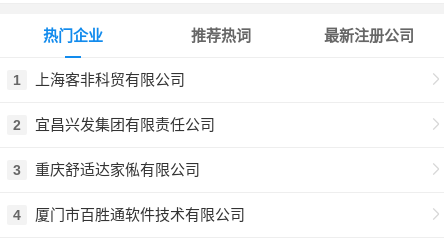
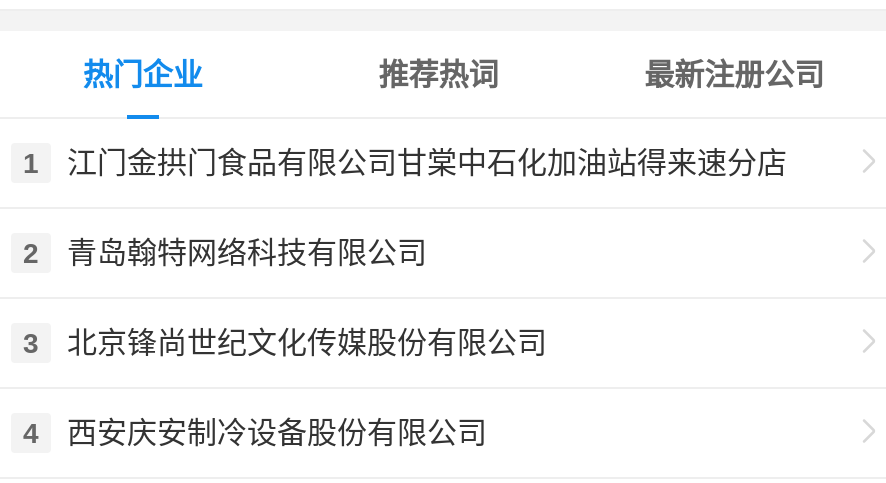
- 上海客非科贸有限公司
+ 江门金拱门食品有限公司甘棠中石化加油站得来速分店

- 宜昌兴发集团有限责任公司
+ 青岛翰特网络科技有限公司

- 重庆舒适达家俬有限公司
+ 北京锋尚世纪文化传媒股份有限公司

- 厦门市百胜通软件技术有限公司
+ 西安庆安制冷设备股份有限公司
